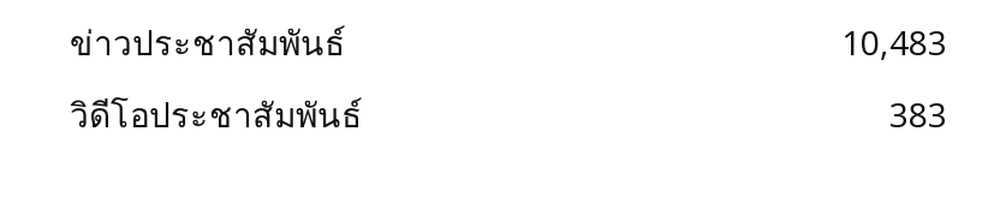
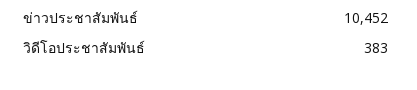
- 10,483
+ 10,452
